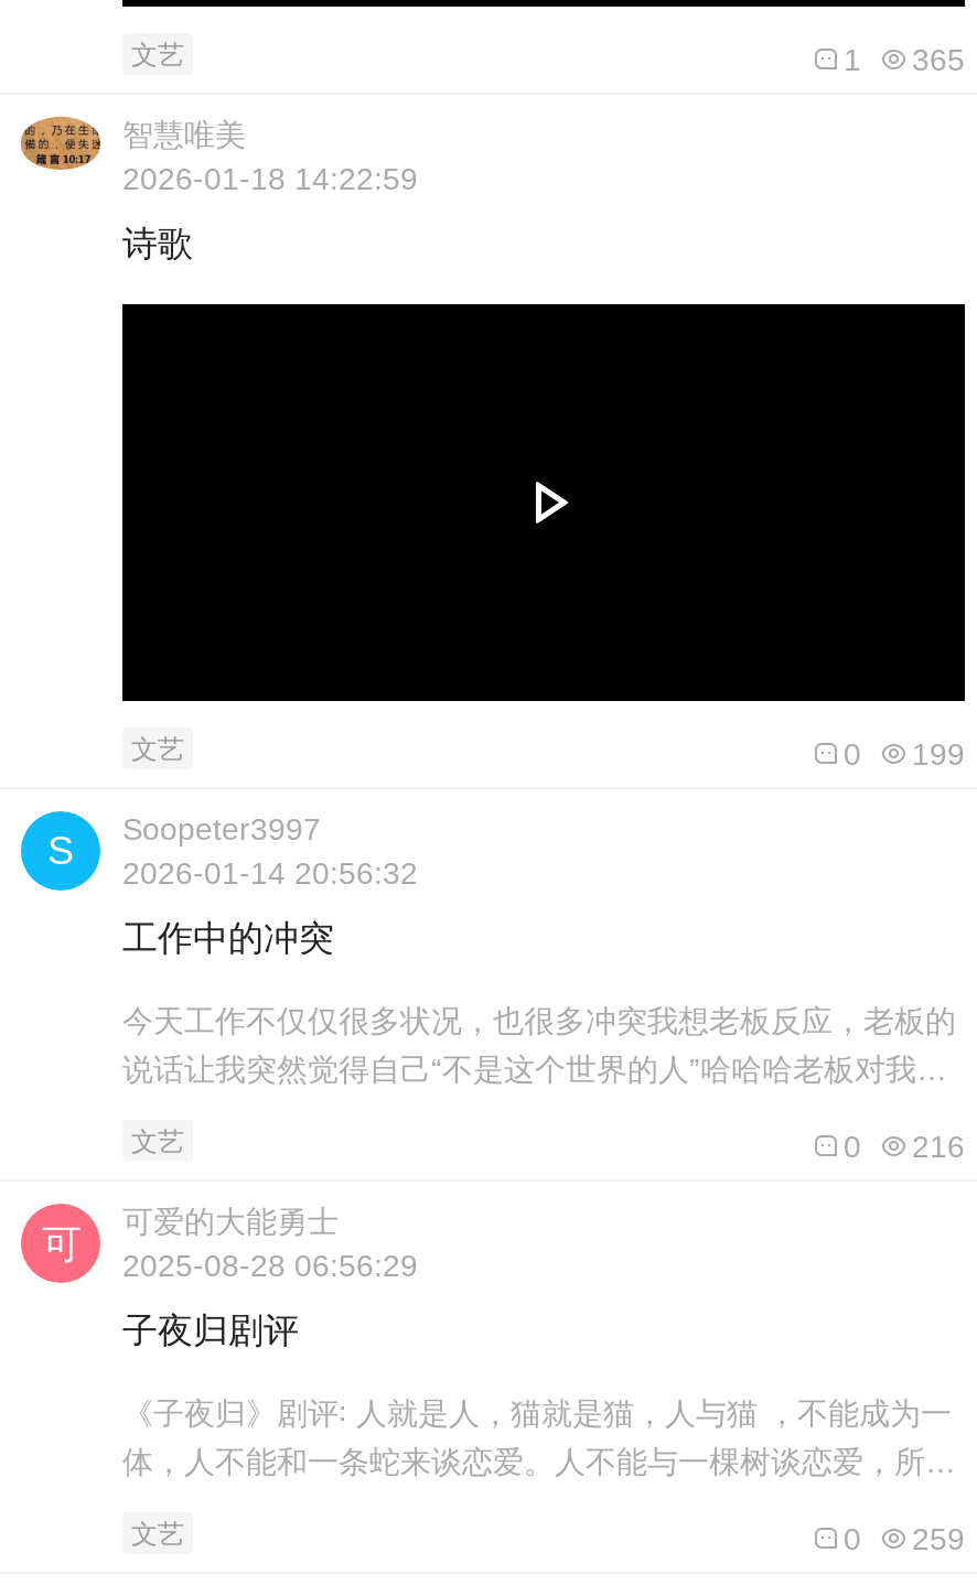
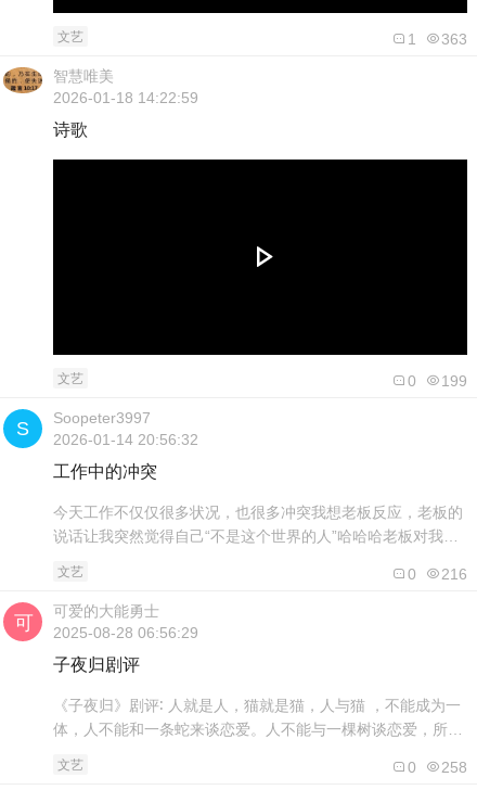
- 1 365
+ 1 363

- 0 259
+ 0 258
